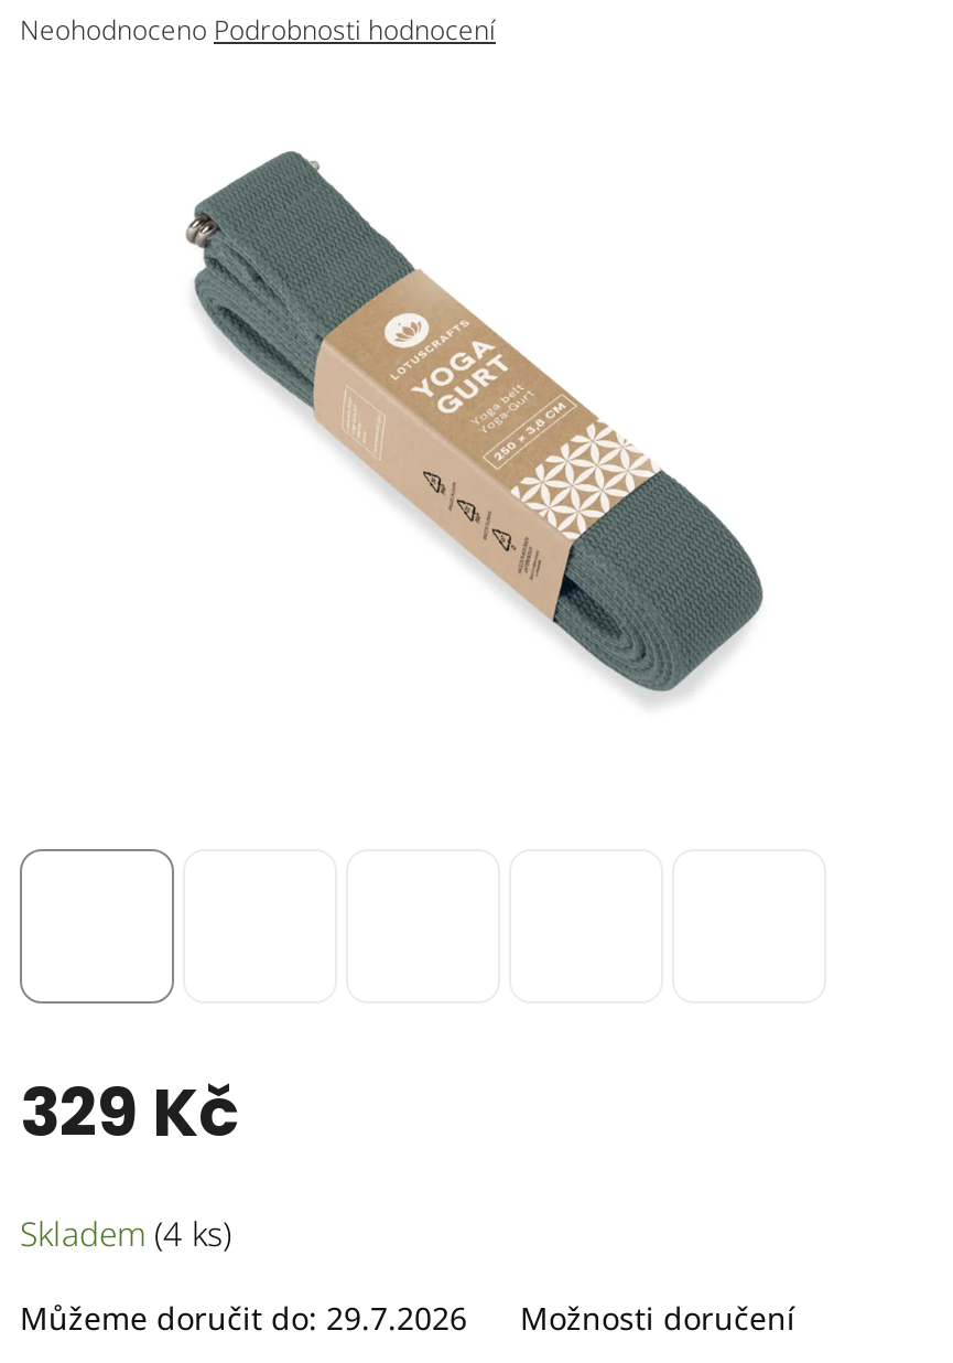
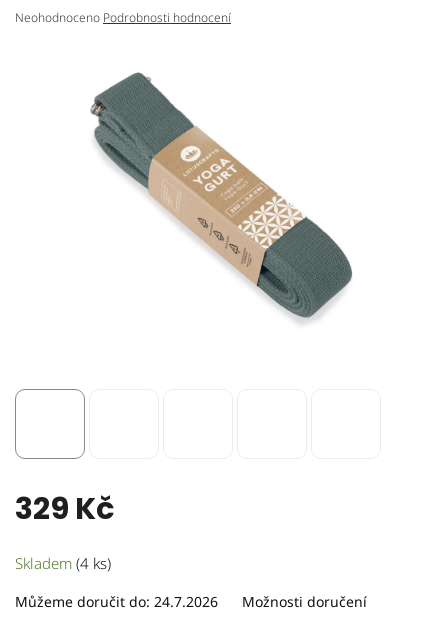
- Můžeme doručit do: 29.7.2026
+ Můžeme doručit do: 24.7.2026
